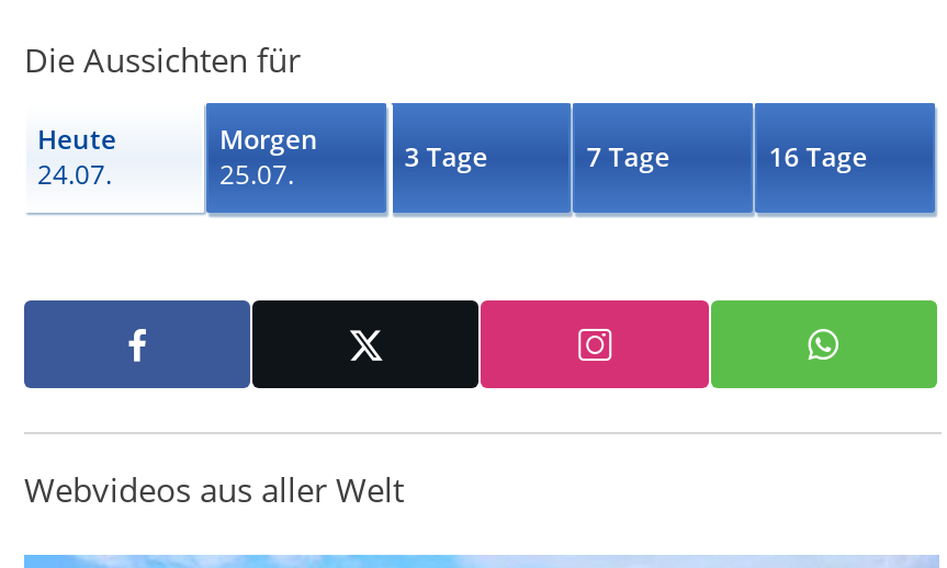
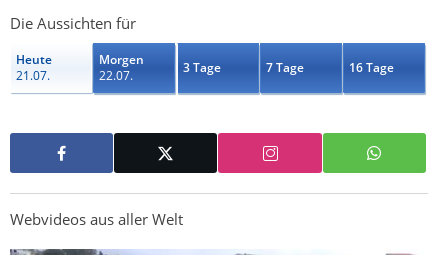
- 24.07.
+ 21.07.

- 25.07.
+ 22.07.
